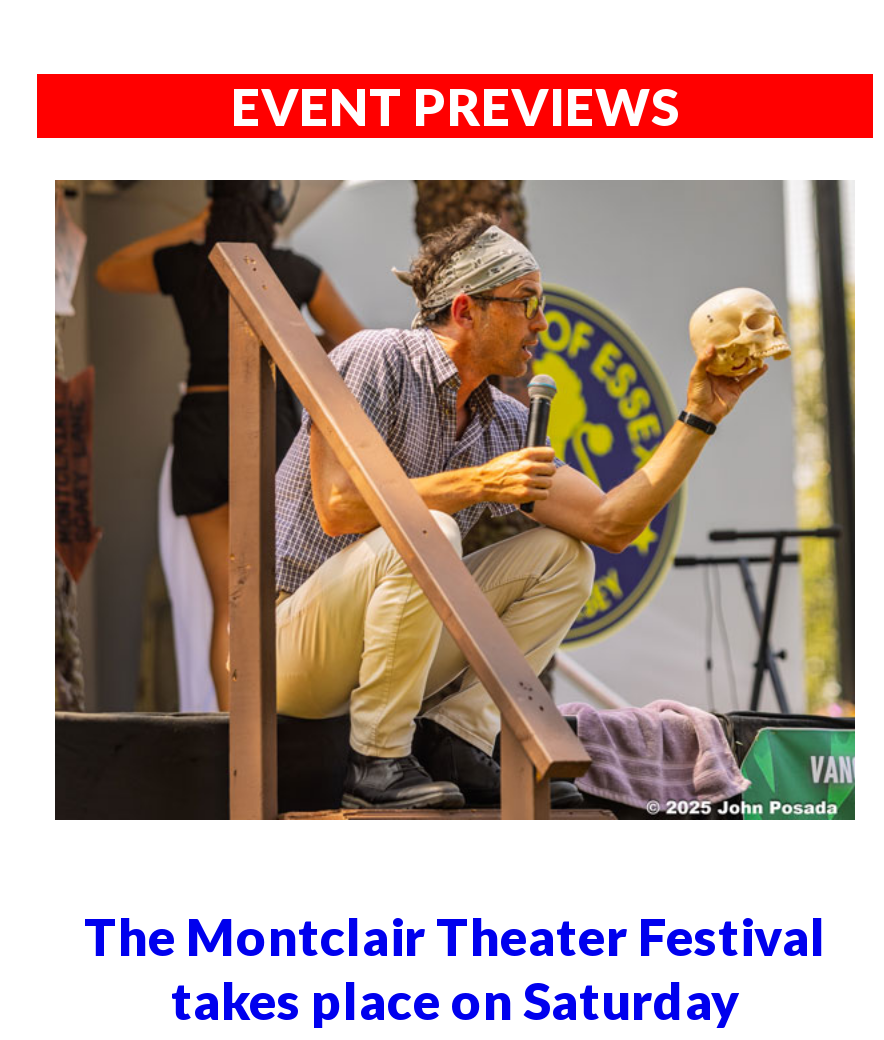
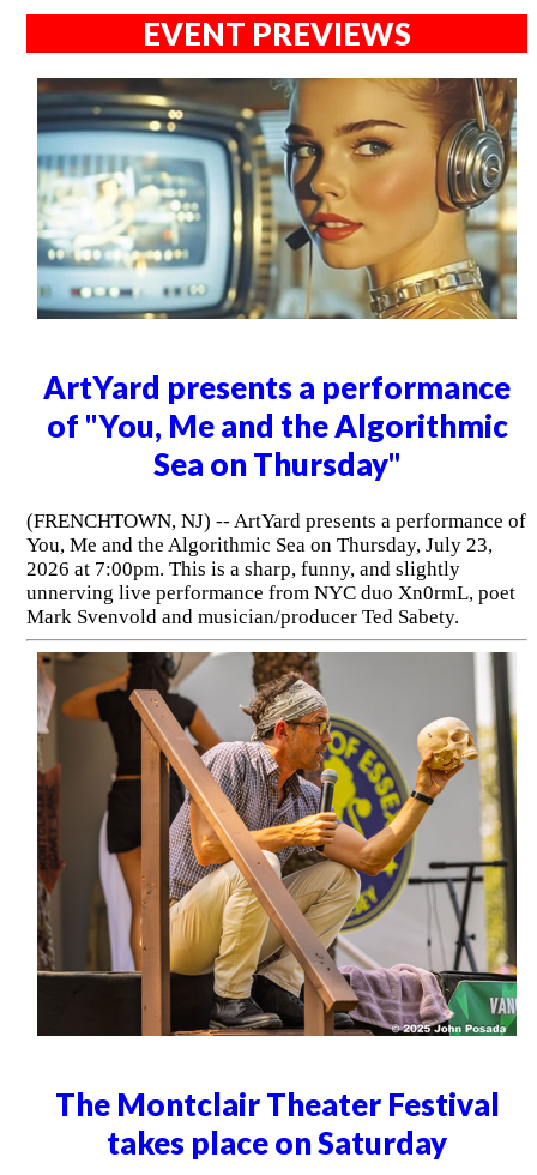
+ ArtYard presents a performance
+ of "You, Me and the Algorithmic
+ Sea on Thursday"
+ (FRENCHTOWN, NJ) -- ArtYard presents a performance of
+ You, Me and the Algorithmic Sea on Thursday, July 23,
+ 2026 at 7:00pm. This is a sharp, funny, and slightly
+ unnerving live performance from NYC duo Xn0rmL, poet
+ Mark Svenvold and musician/producer Ted Sabety.

+ [image]
